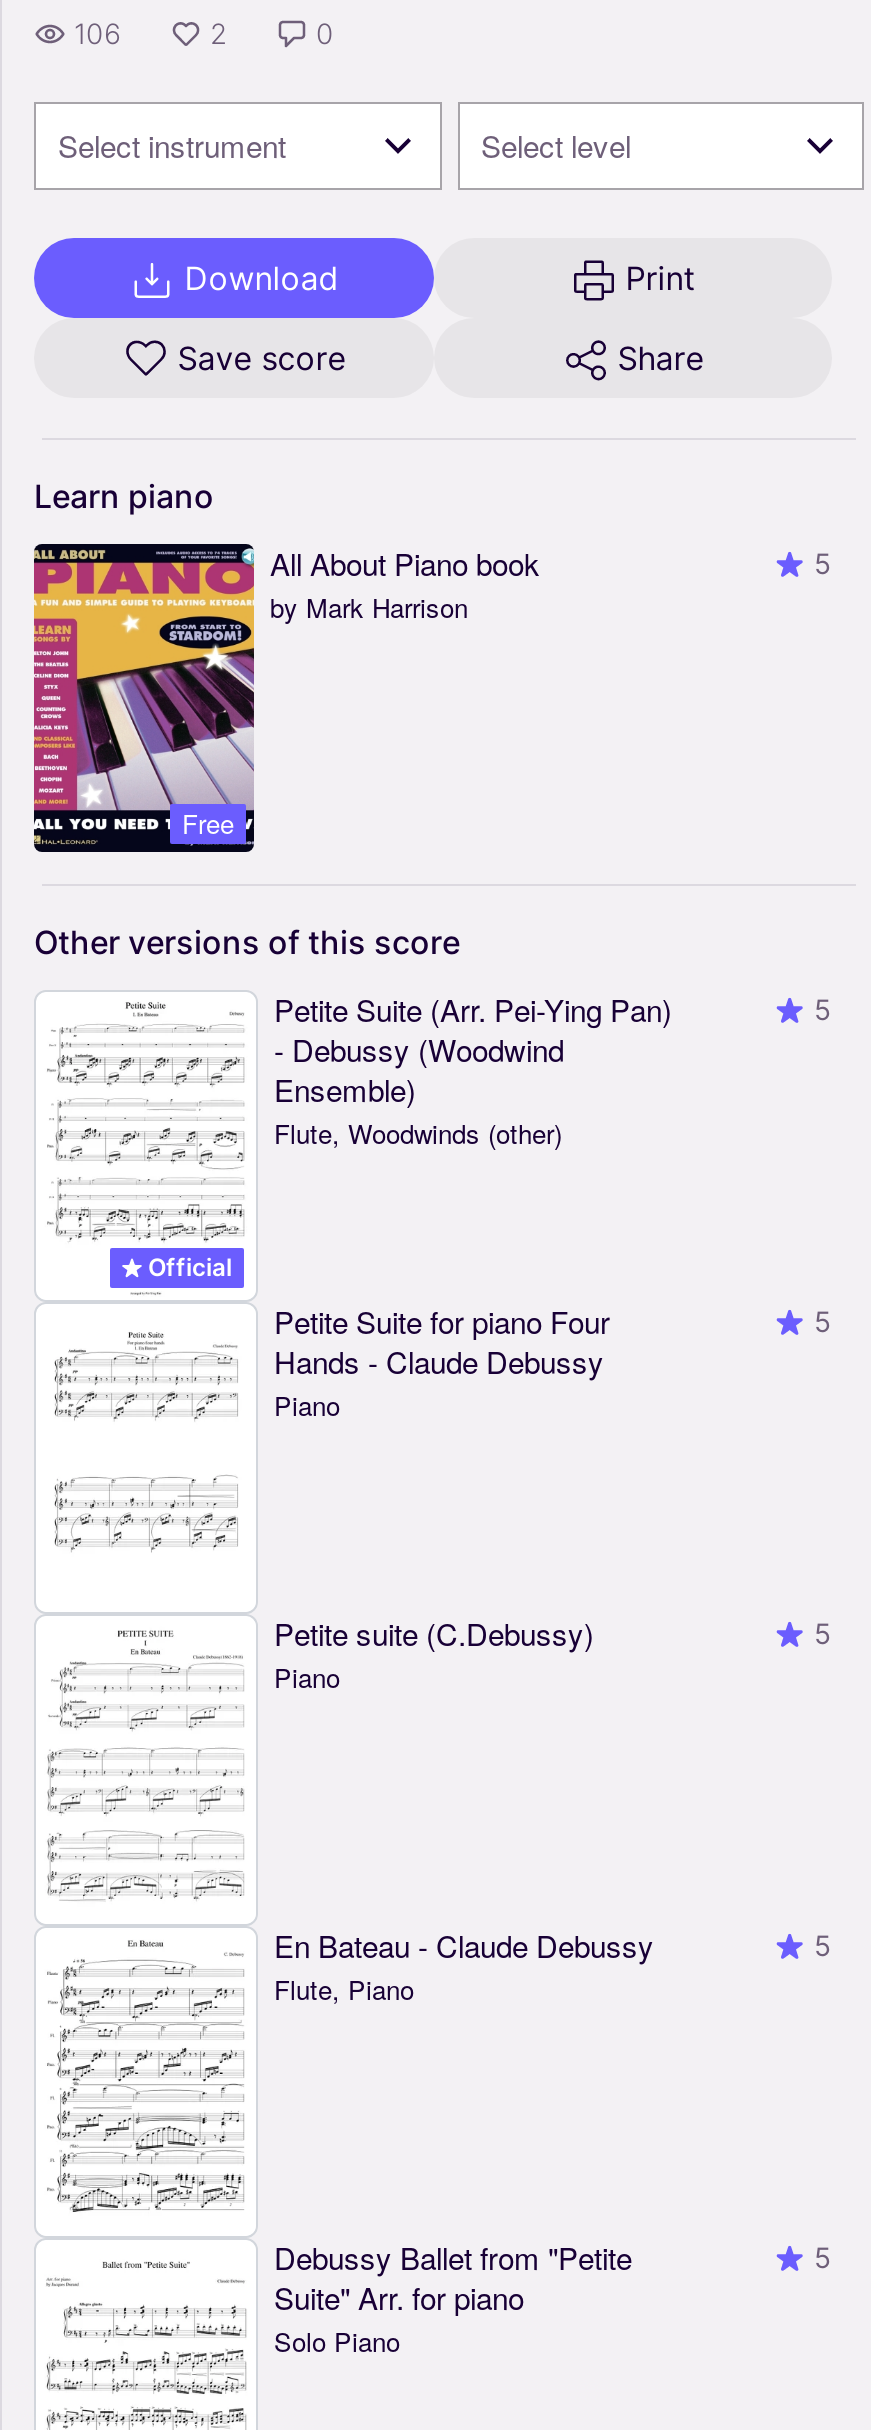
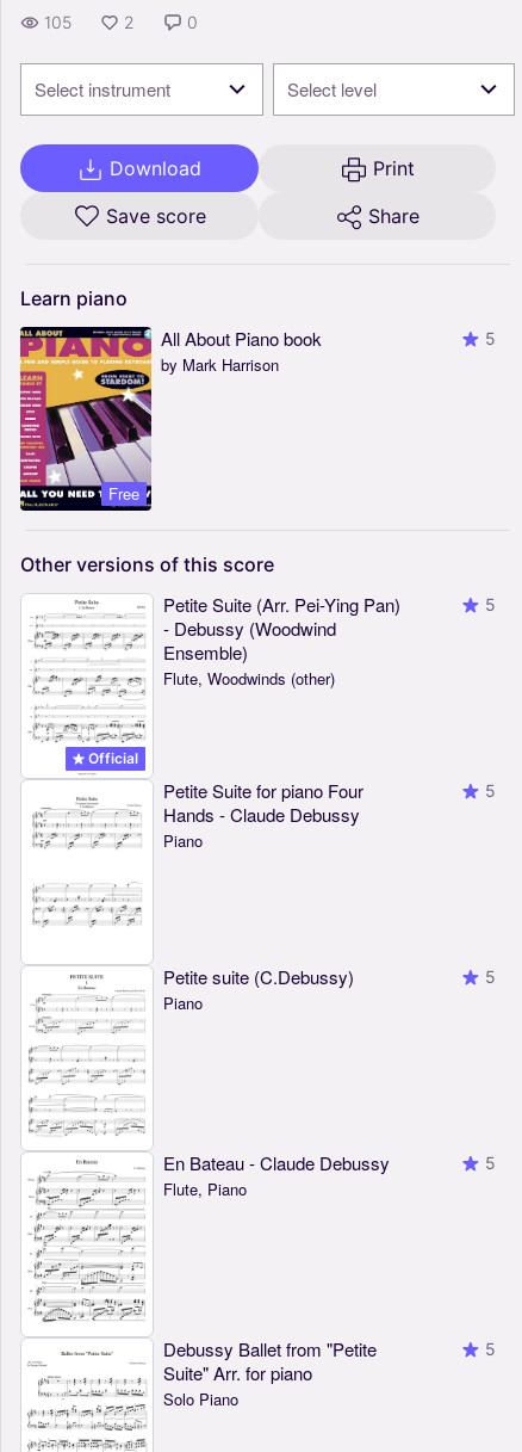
- 106
+ 105
